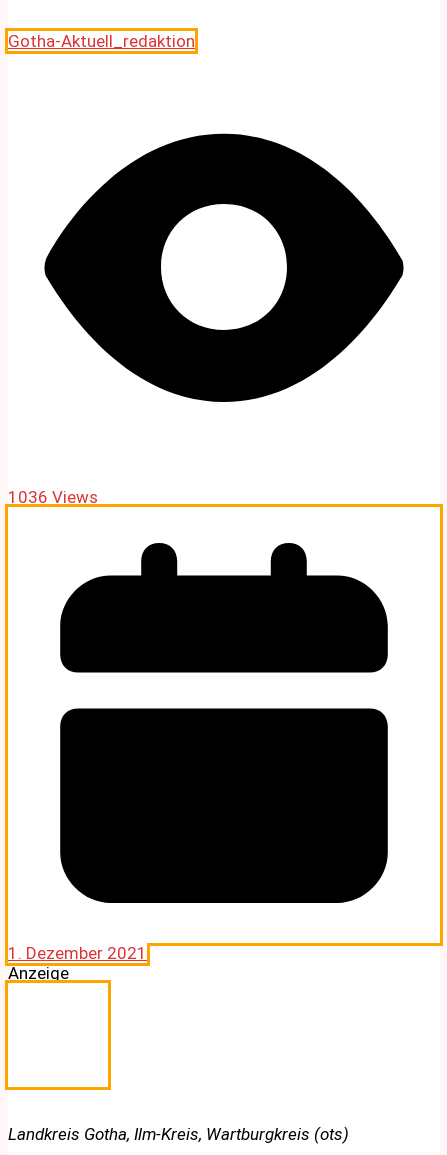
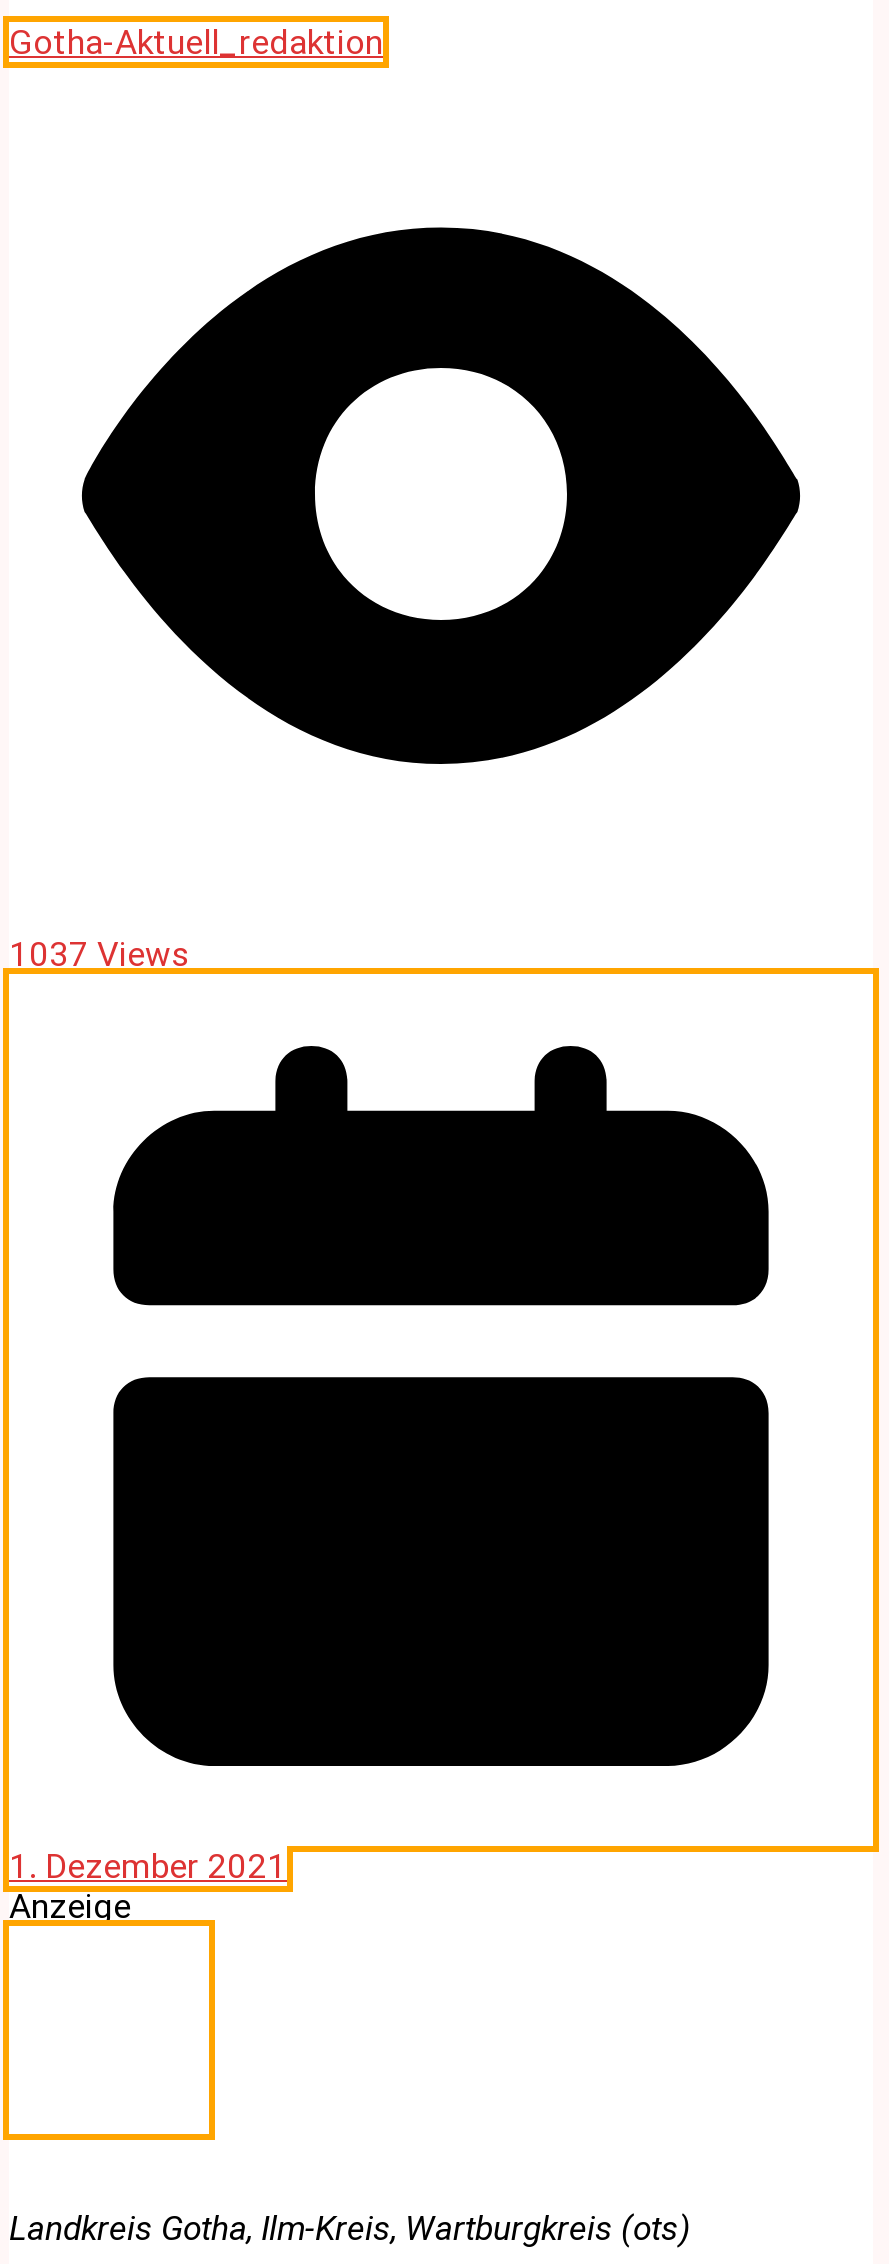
- 1036 Views
+ 1037 Views
